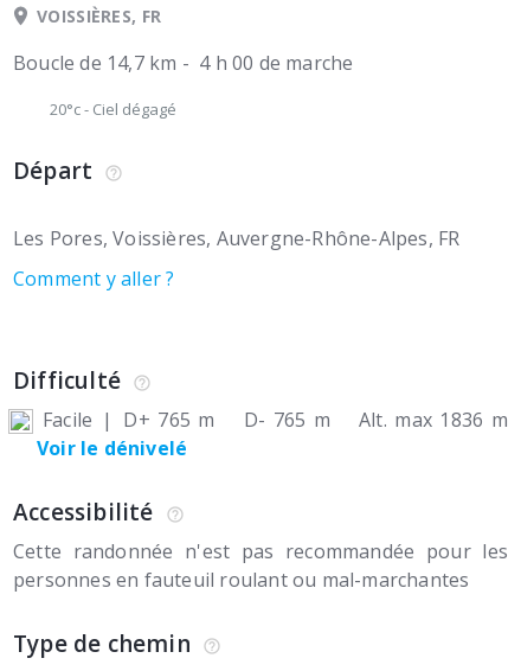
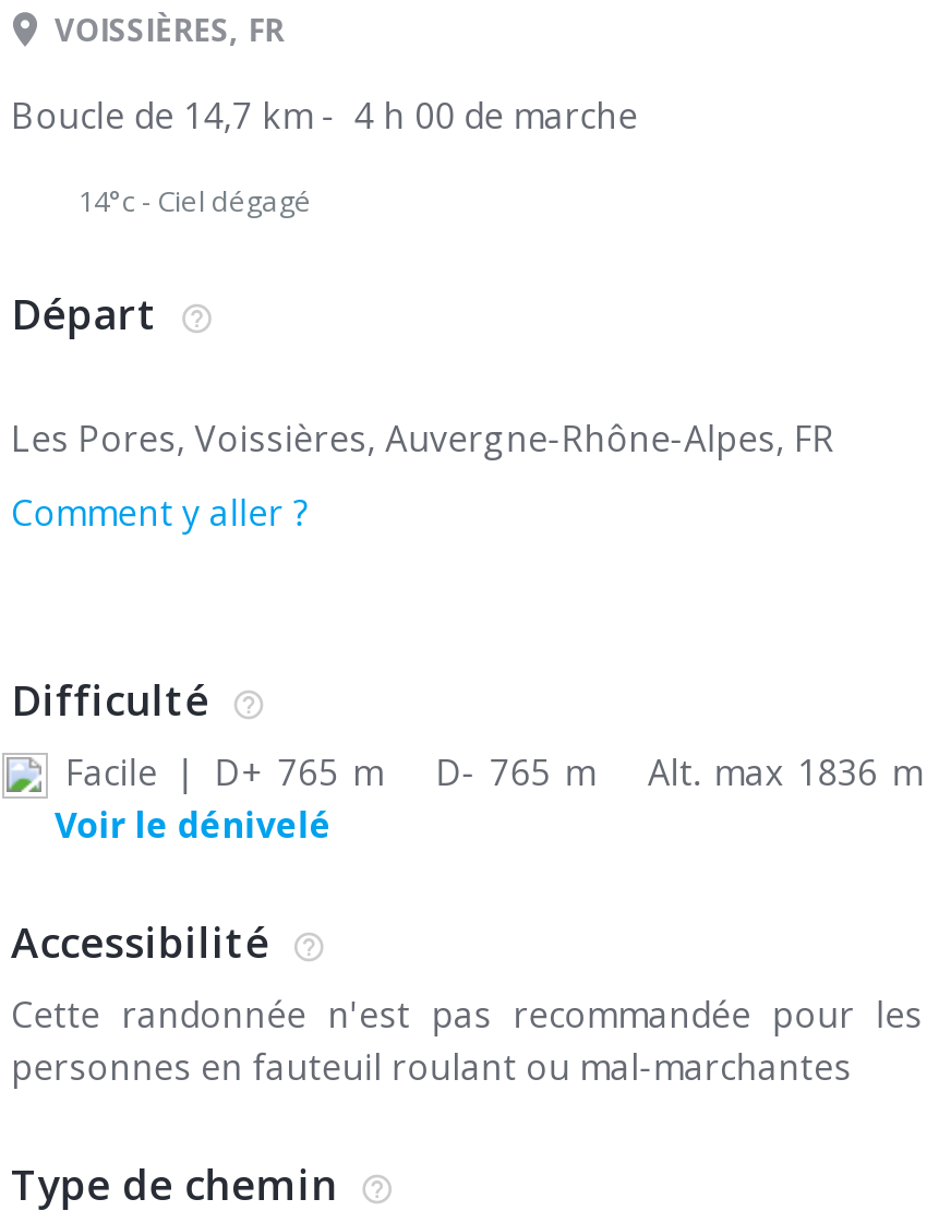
- 20°c - Ciel dégagé
+ 14°c - Ciel dégagé
